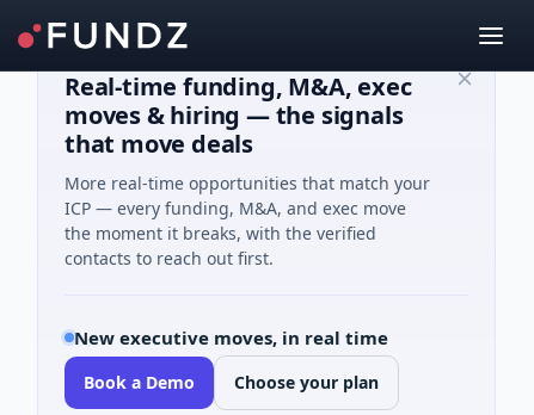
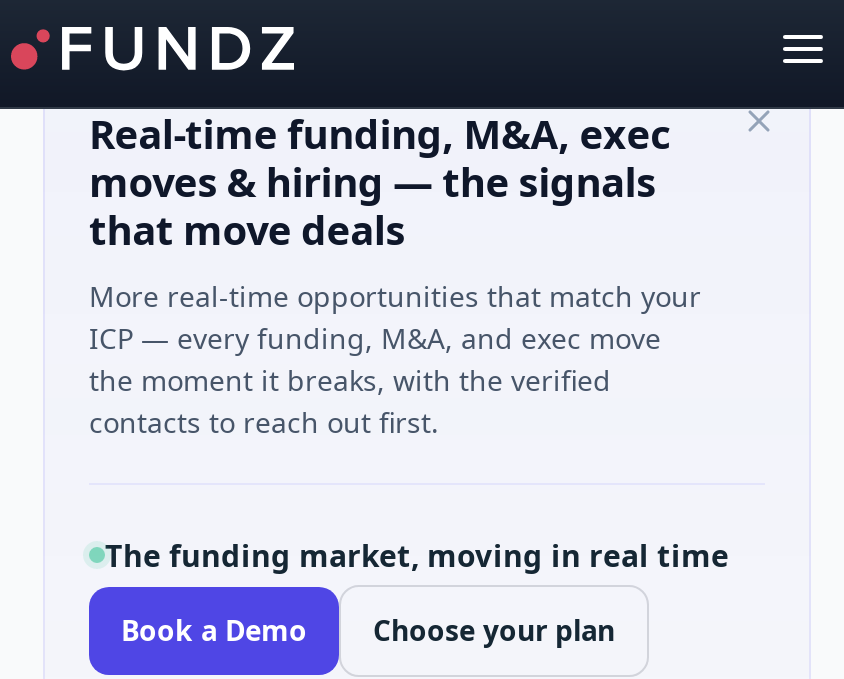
- New executive moves, in real time
+ The funding market, moving in real time
